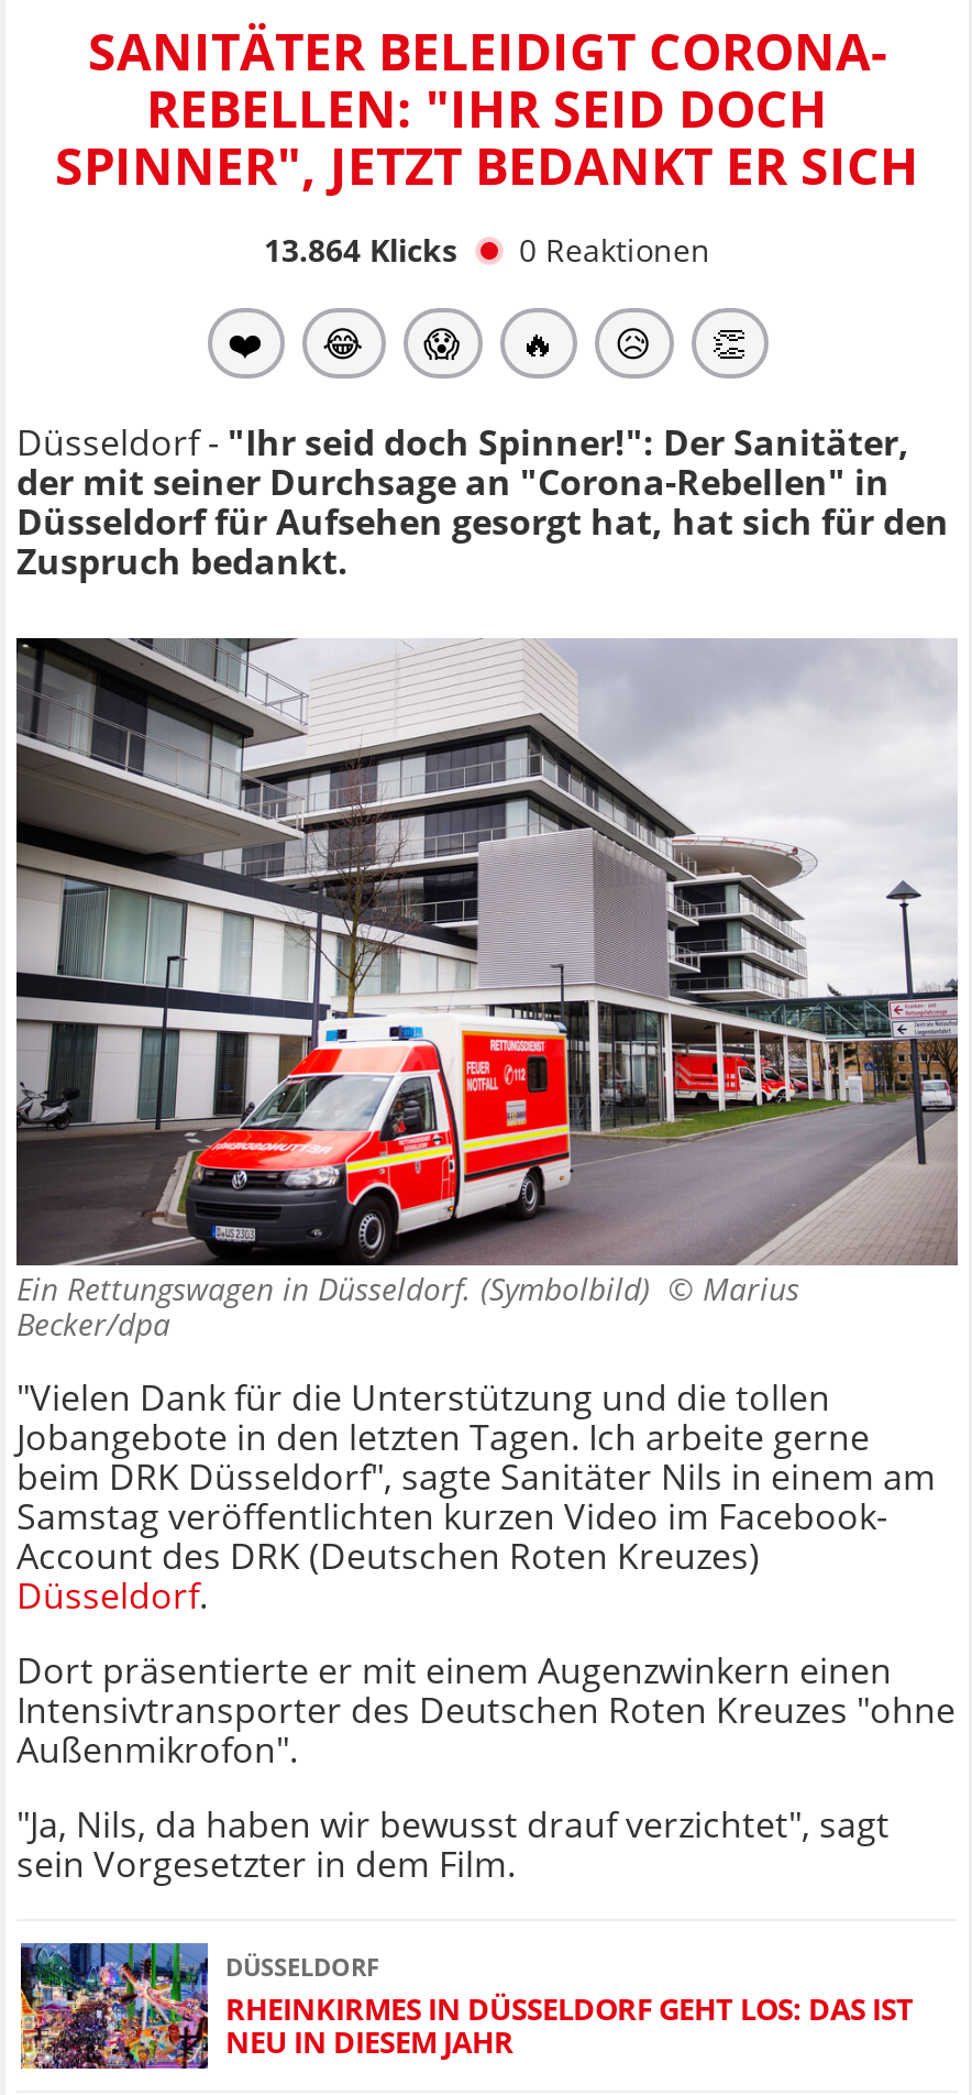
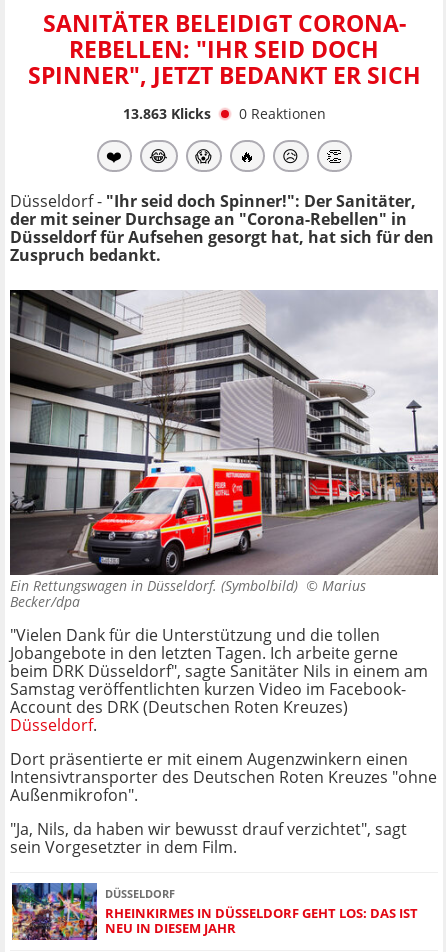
- 13.864 Klicks 0 Reaktionen
+ 13.863 Klicks 0 Reaktionen
